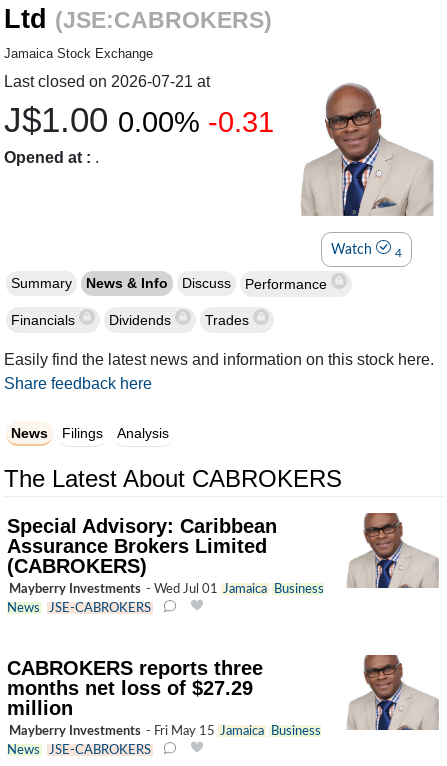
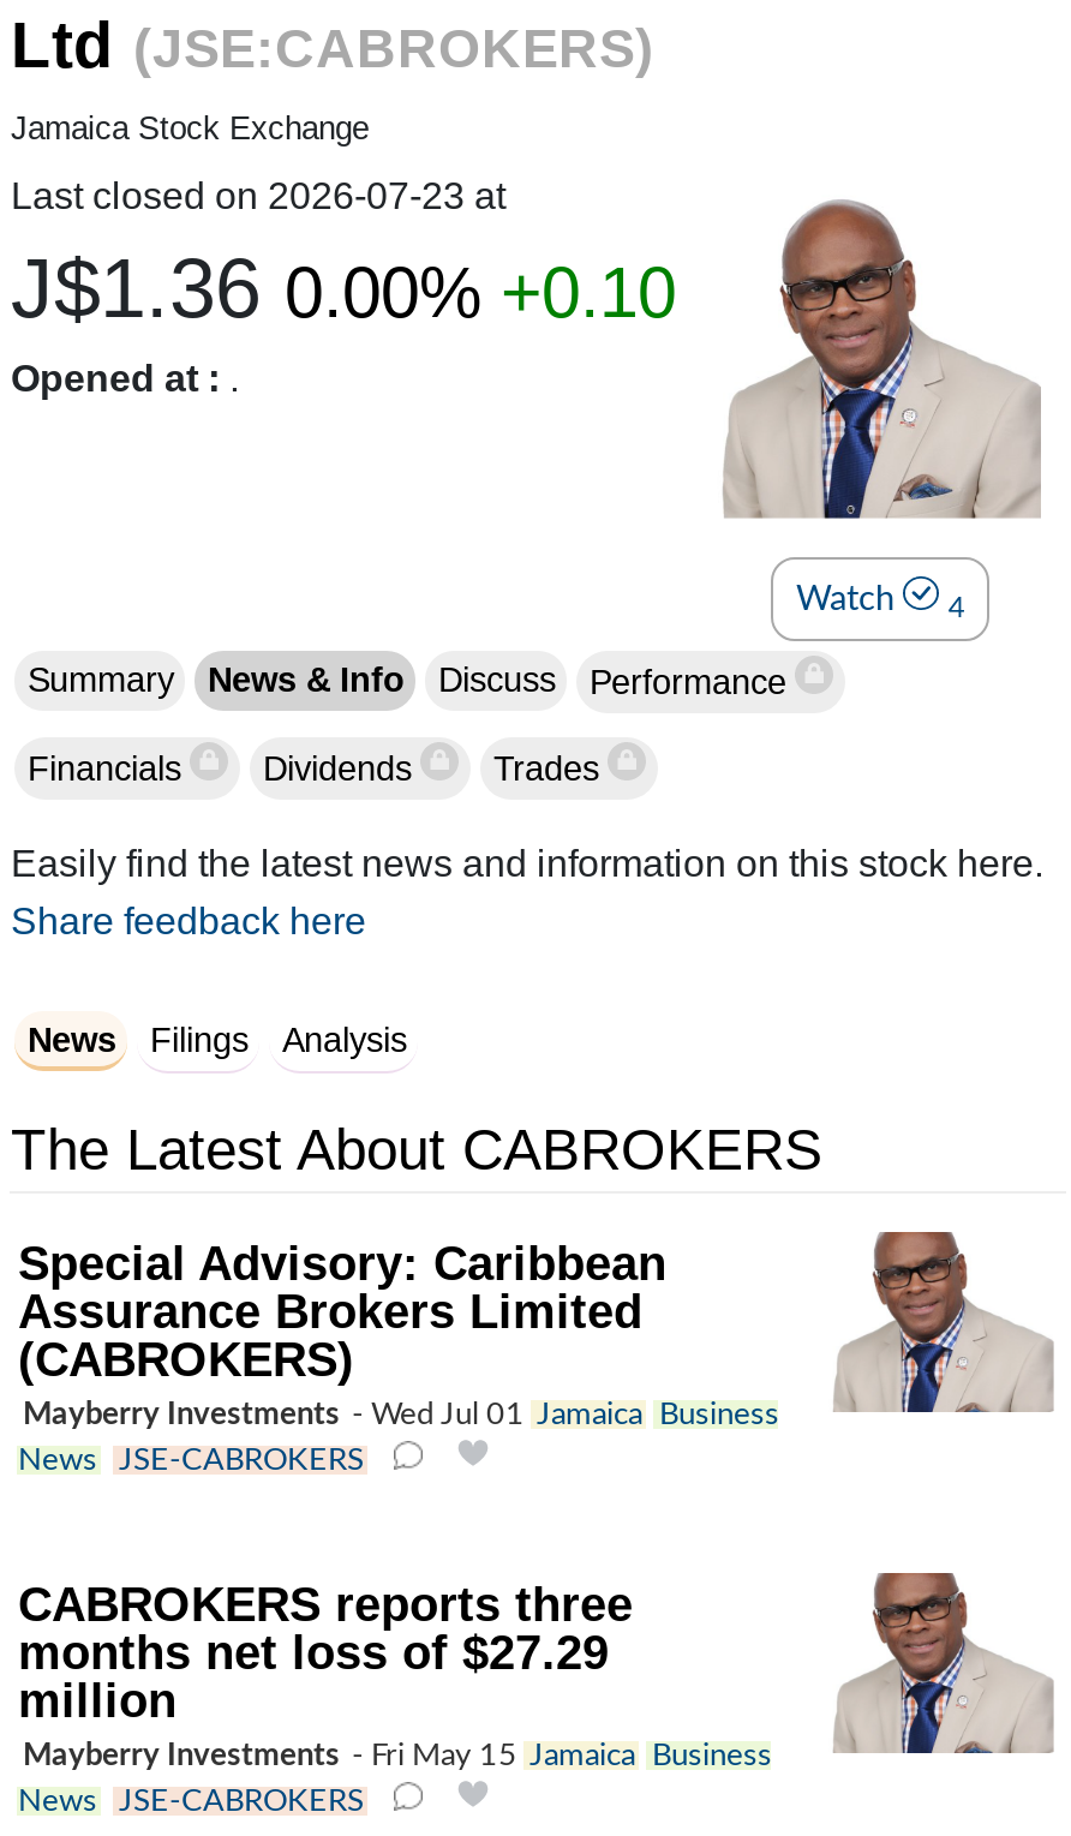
- Last closed on 2026-07-21 at
- J$1.00 0.00% -0.31
+ Last closed on 2026-07-23 at
+ J$1.36 0.00% +0.10
